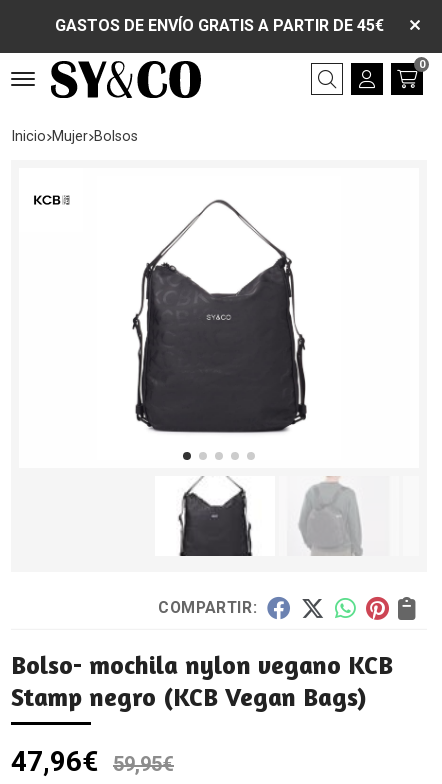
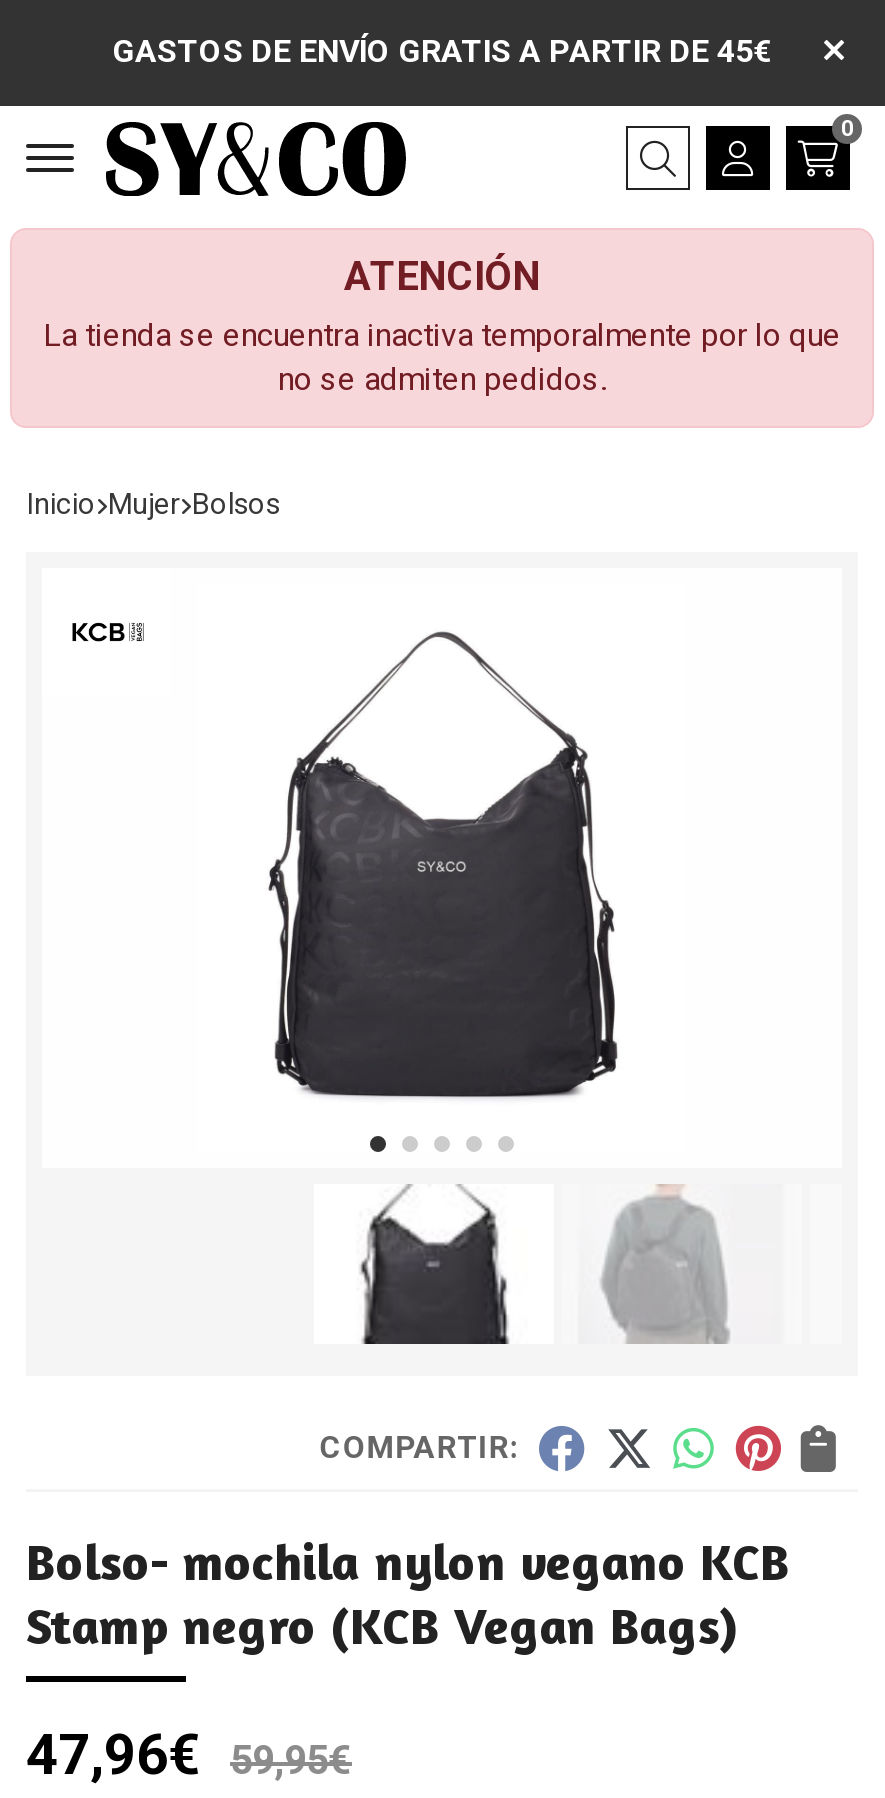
+ [image]
+ ATENCIÓN
+ La tienda se encuentra inactiva temporalmente por lo que
+ no se admiten pedidos.
